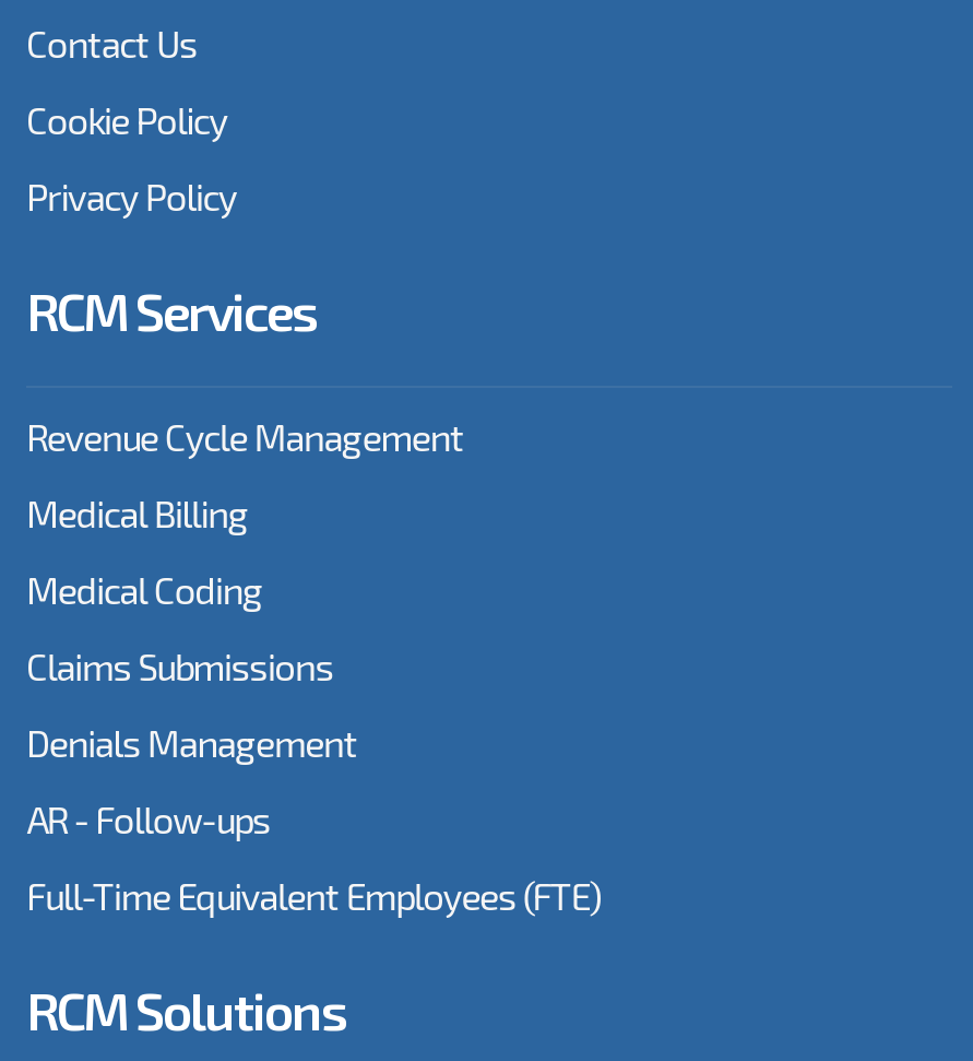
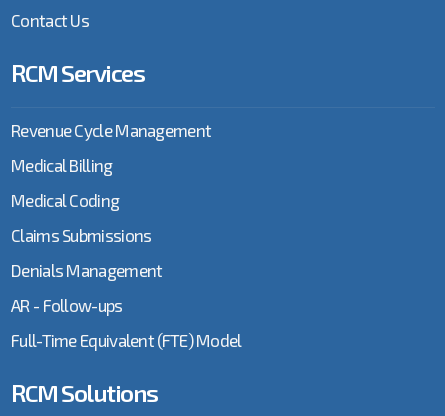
- Cookie Policy
- Privacy Policy

- Full-Time Equivalent Employees (FTE)
+ Full-Time Equivalent (FTE) Model
